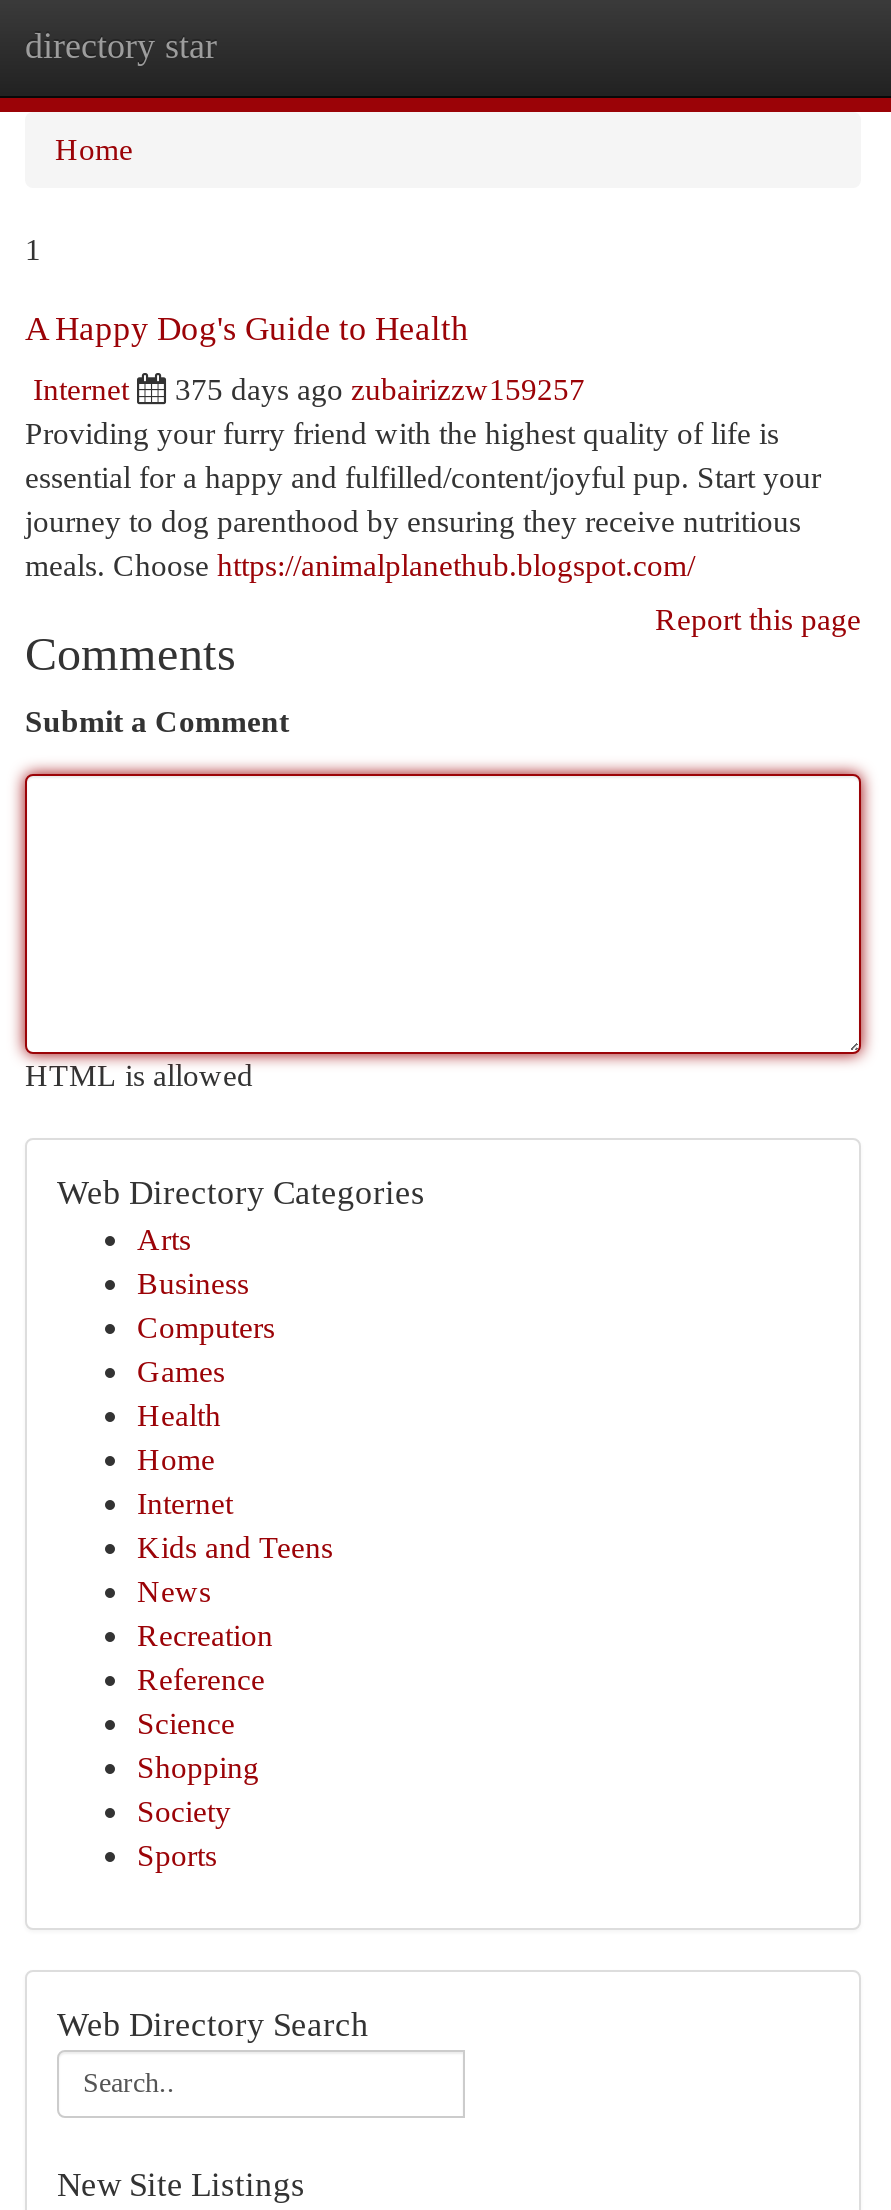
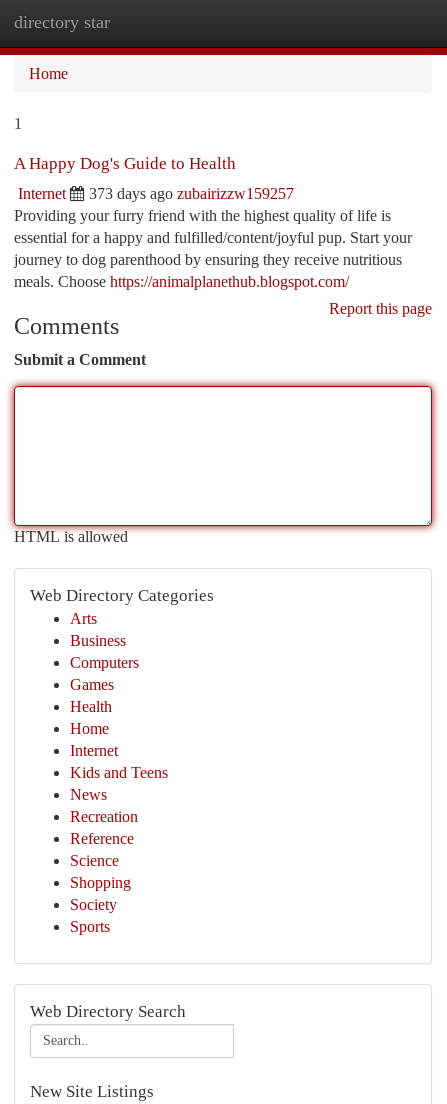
- 375 days ago zubairizzw159257
+ 373 days ago zubairizzw159257
